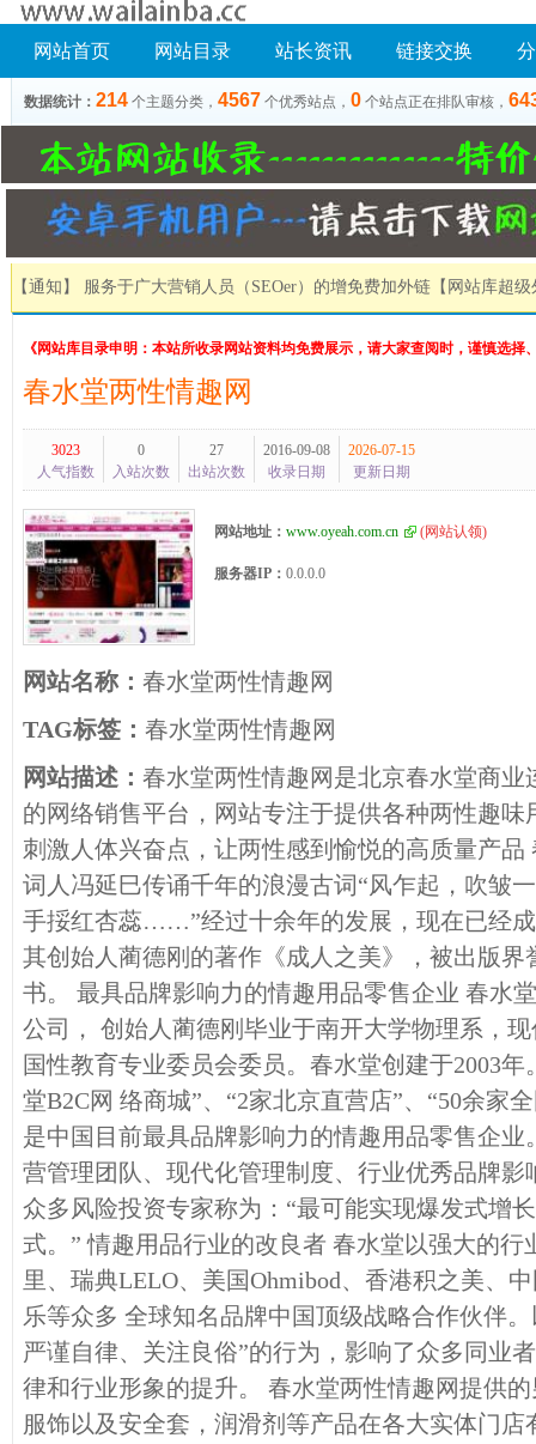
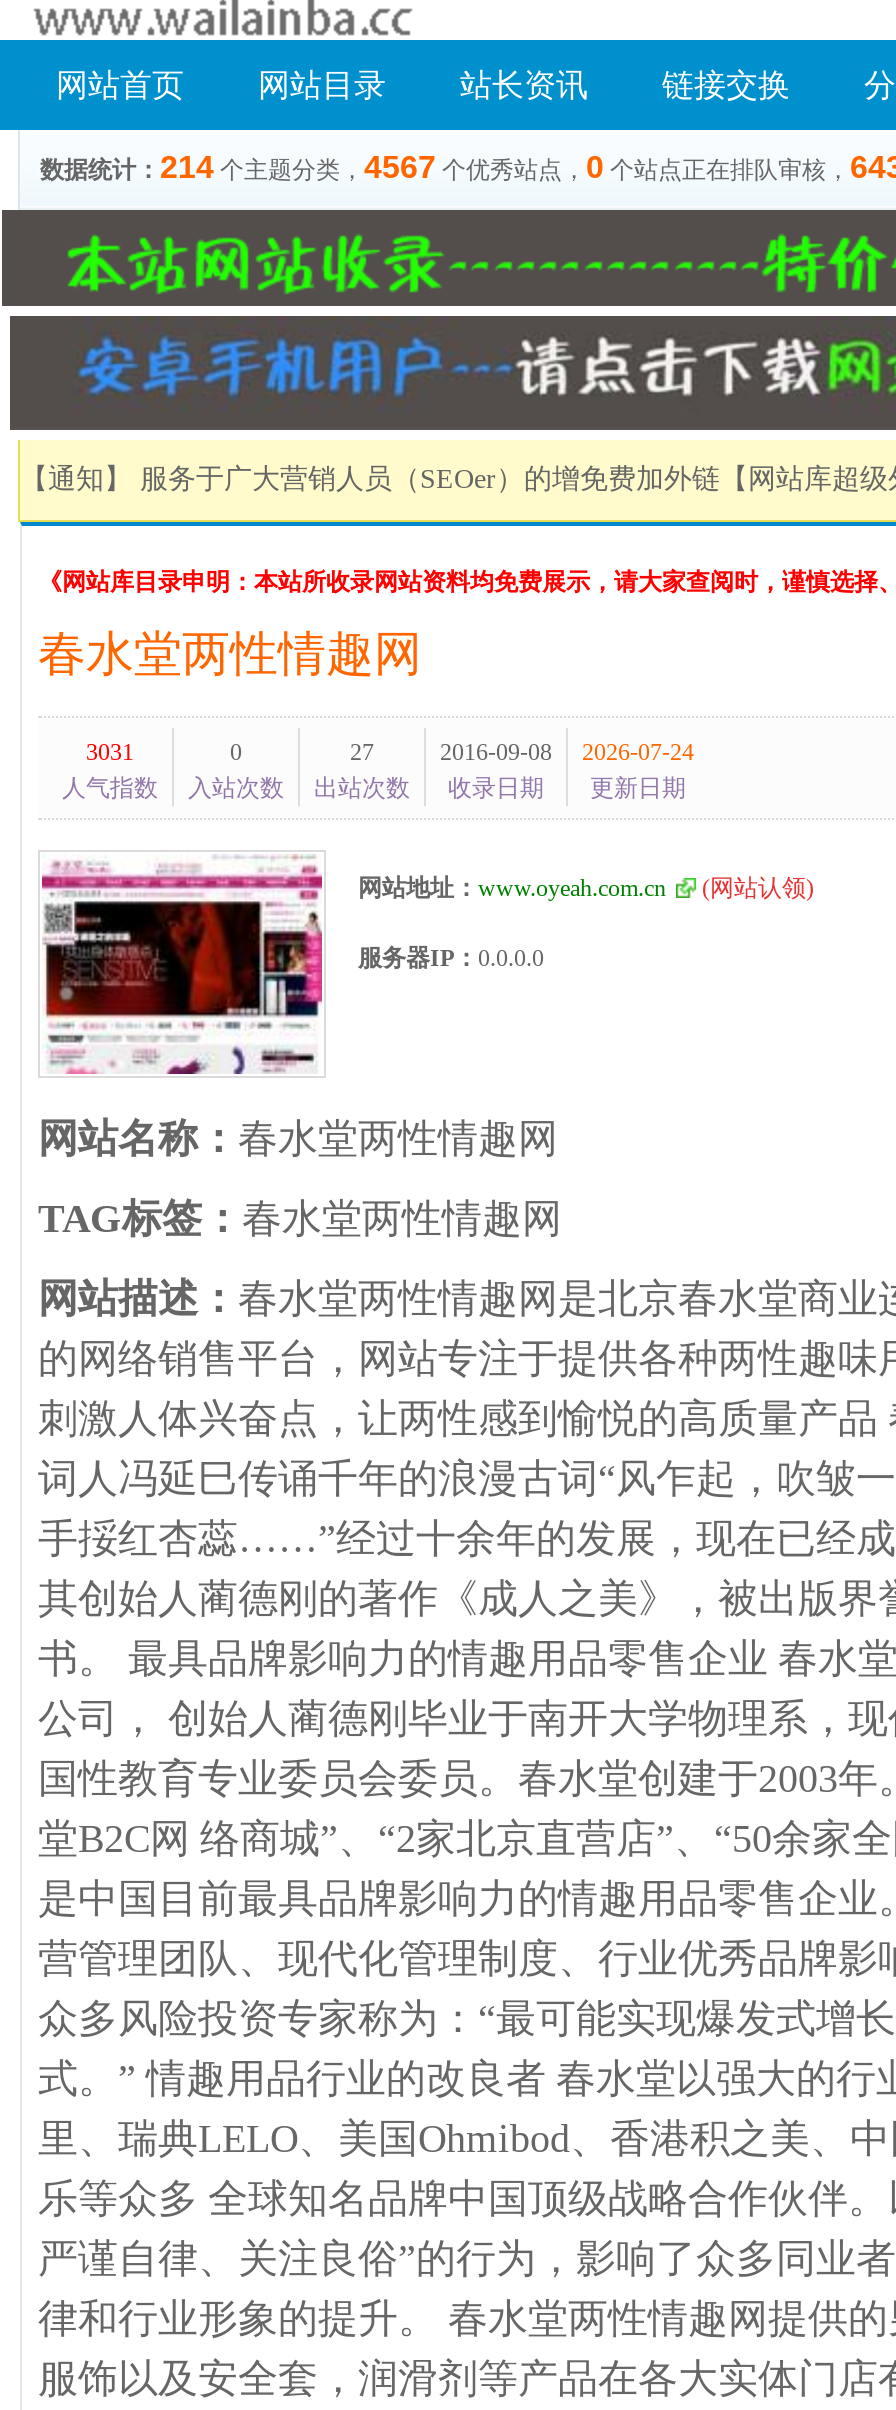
- 3023
+ 3031

- 2016-09-08 2026-07-15
+ 2016-09-08 2026-07-24
